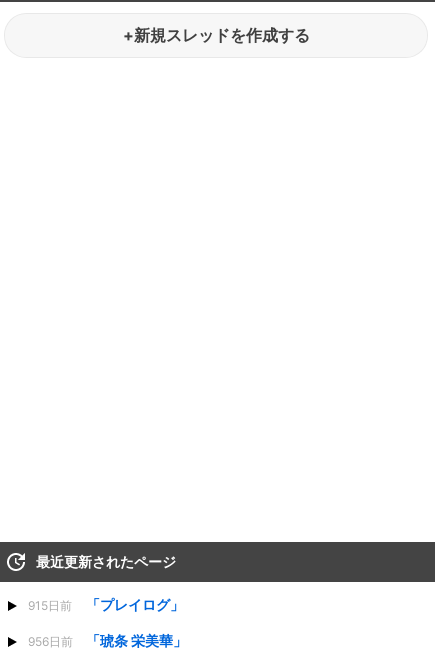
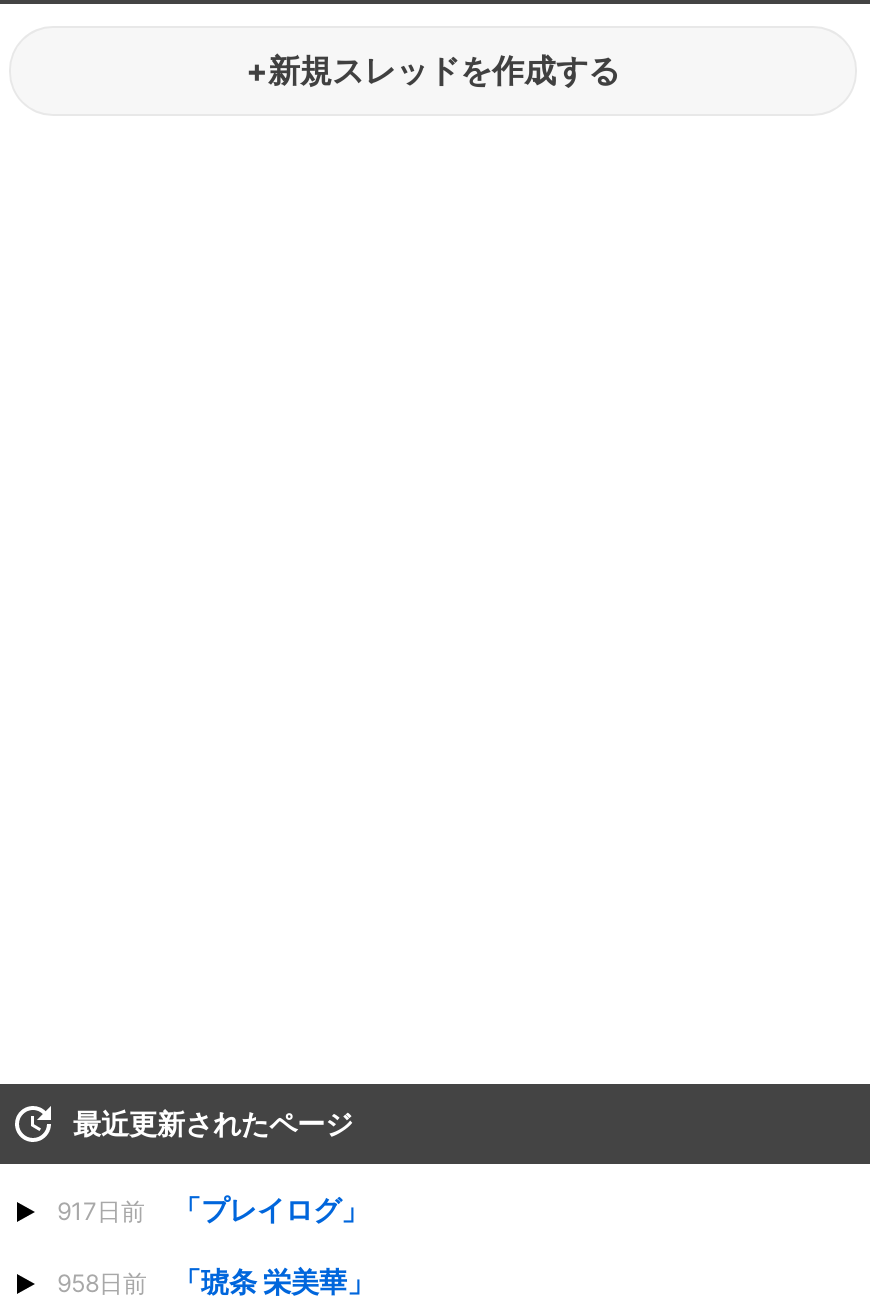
- 915日前 「プレイログ」
+ 917日前 「プレイログ」

- 956日前
+ 958日前
